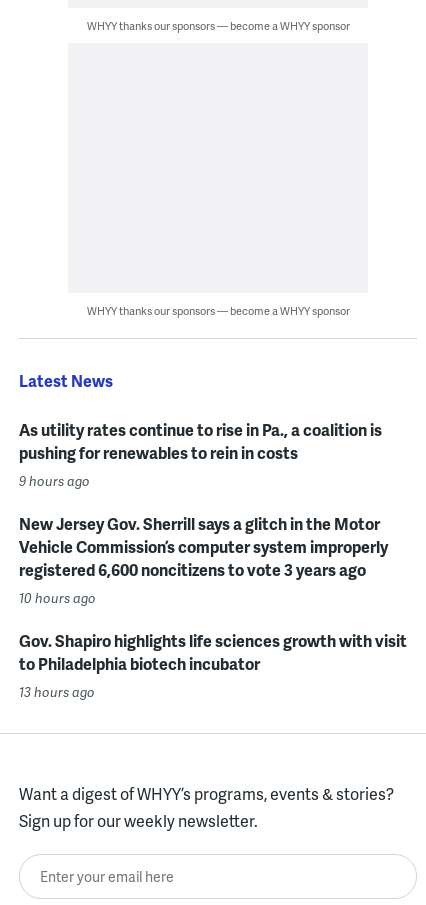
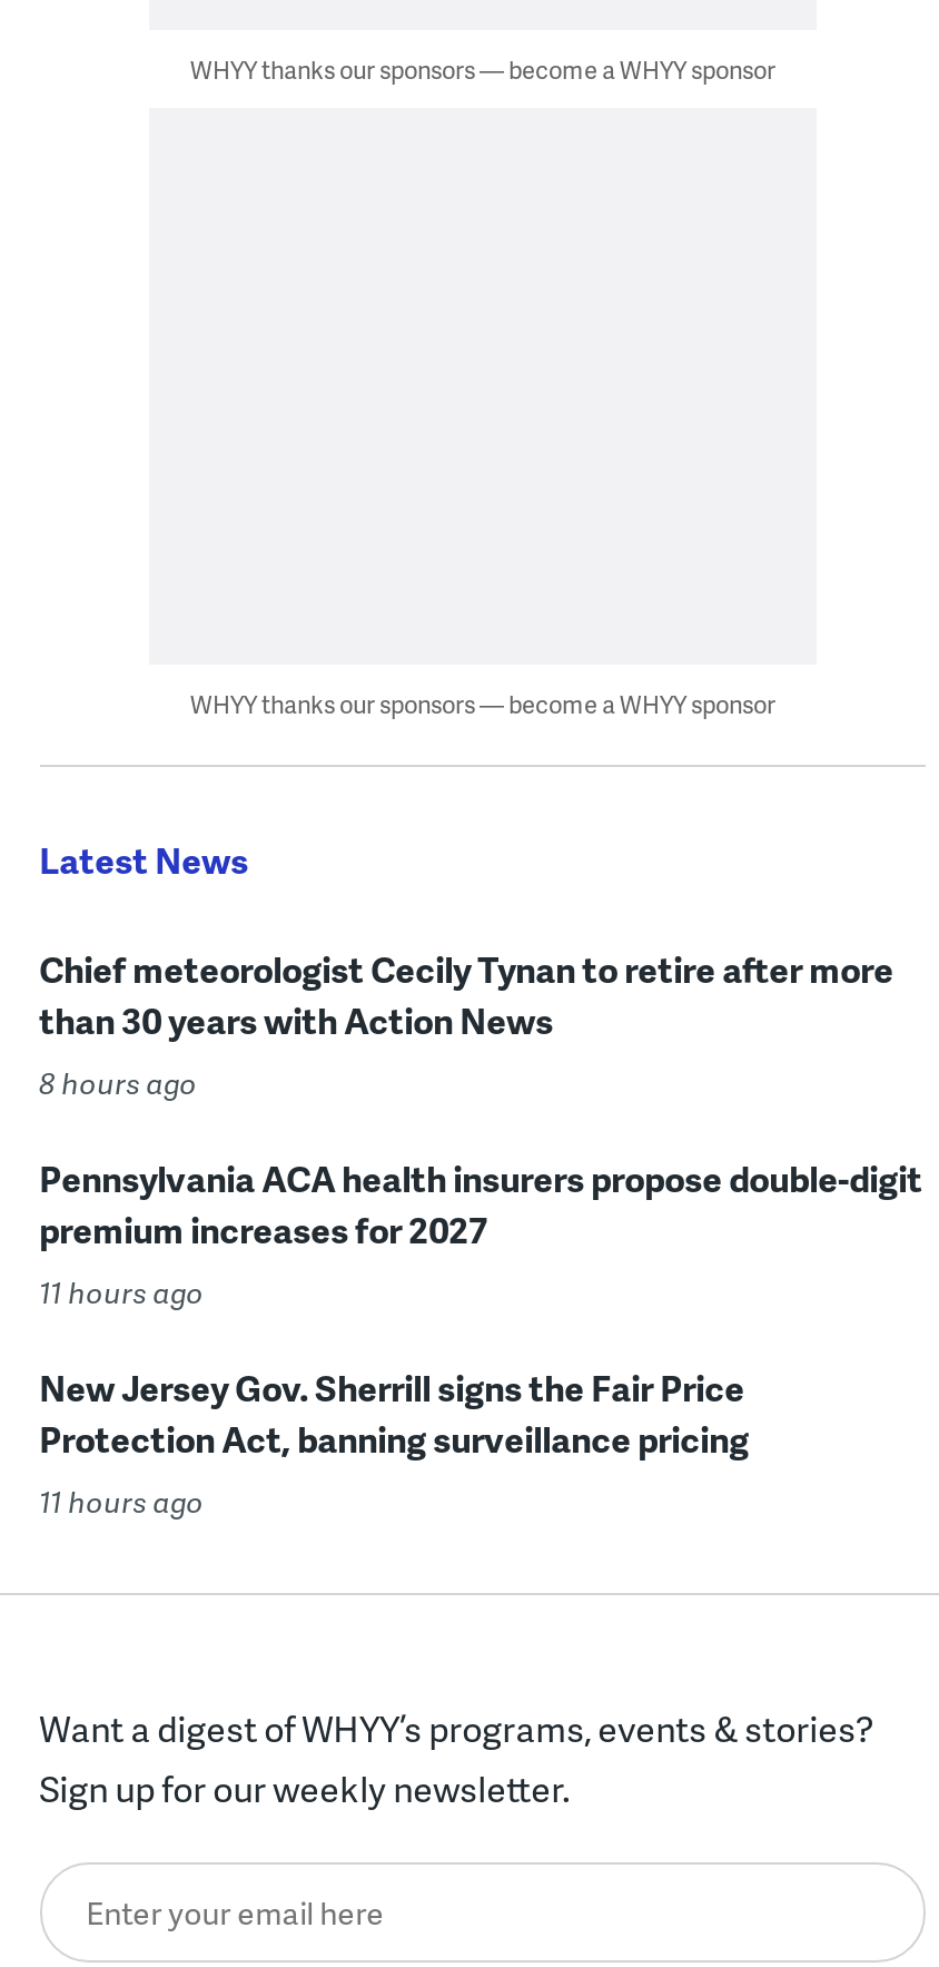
- As utility rates continue to rise in Pa., a coalition is
- pushing for renewables to rein in costs
- 9 hours ago
+ Chief meteorologist Cecily Tynan to retire after more
+ than 30 years with Action News
+ 8 hours ago

- New Jersey Gov. Sherrill says a glitch in the Motor
- Vehicle Commission’s computer system improperly
- registered 6,600 noncitizens to vote 3 years ago
- 10 hours ago
+ Pennsylvania ACA health insurers propose double-digit
+ premium increases for 2027
+ 11 hours ago

- Gov. Shapiro highlights life sciences growth with visit
- to Philadelphia biotech incubator
- 13 hours ago
+ New Jersey Gov. Sherrill signs the Fair Price
+ Protection Act, banning surveillance pricing
+ 11 hours ago
